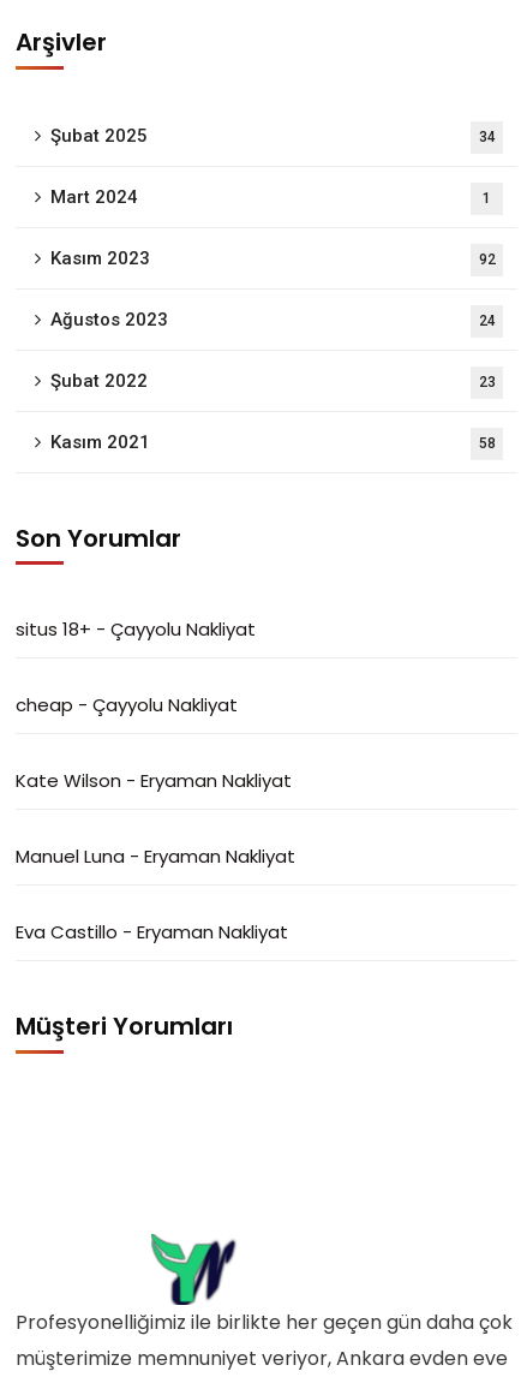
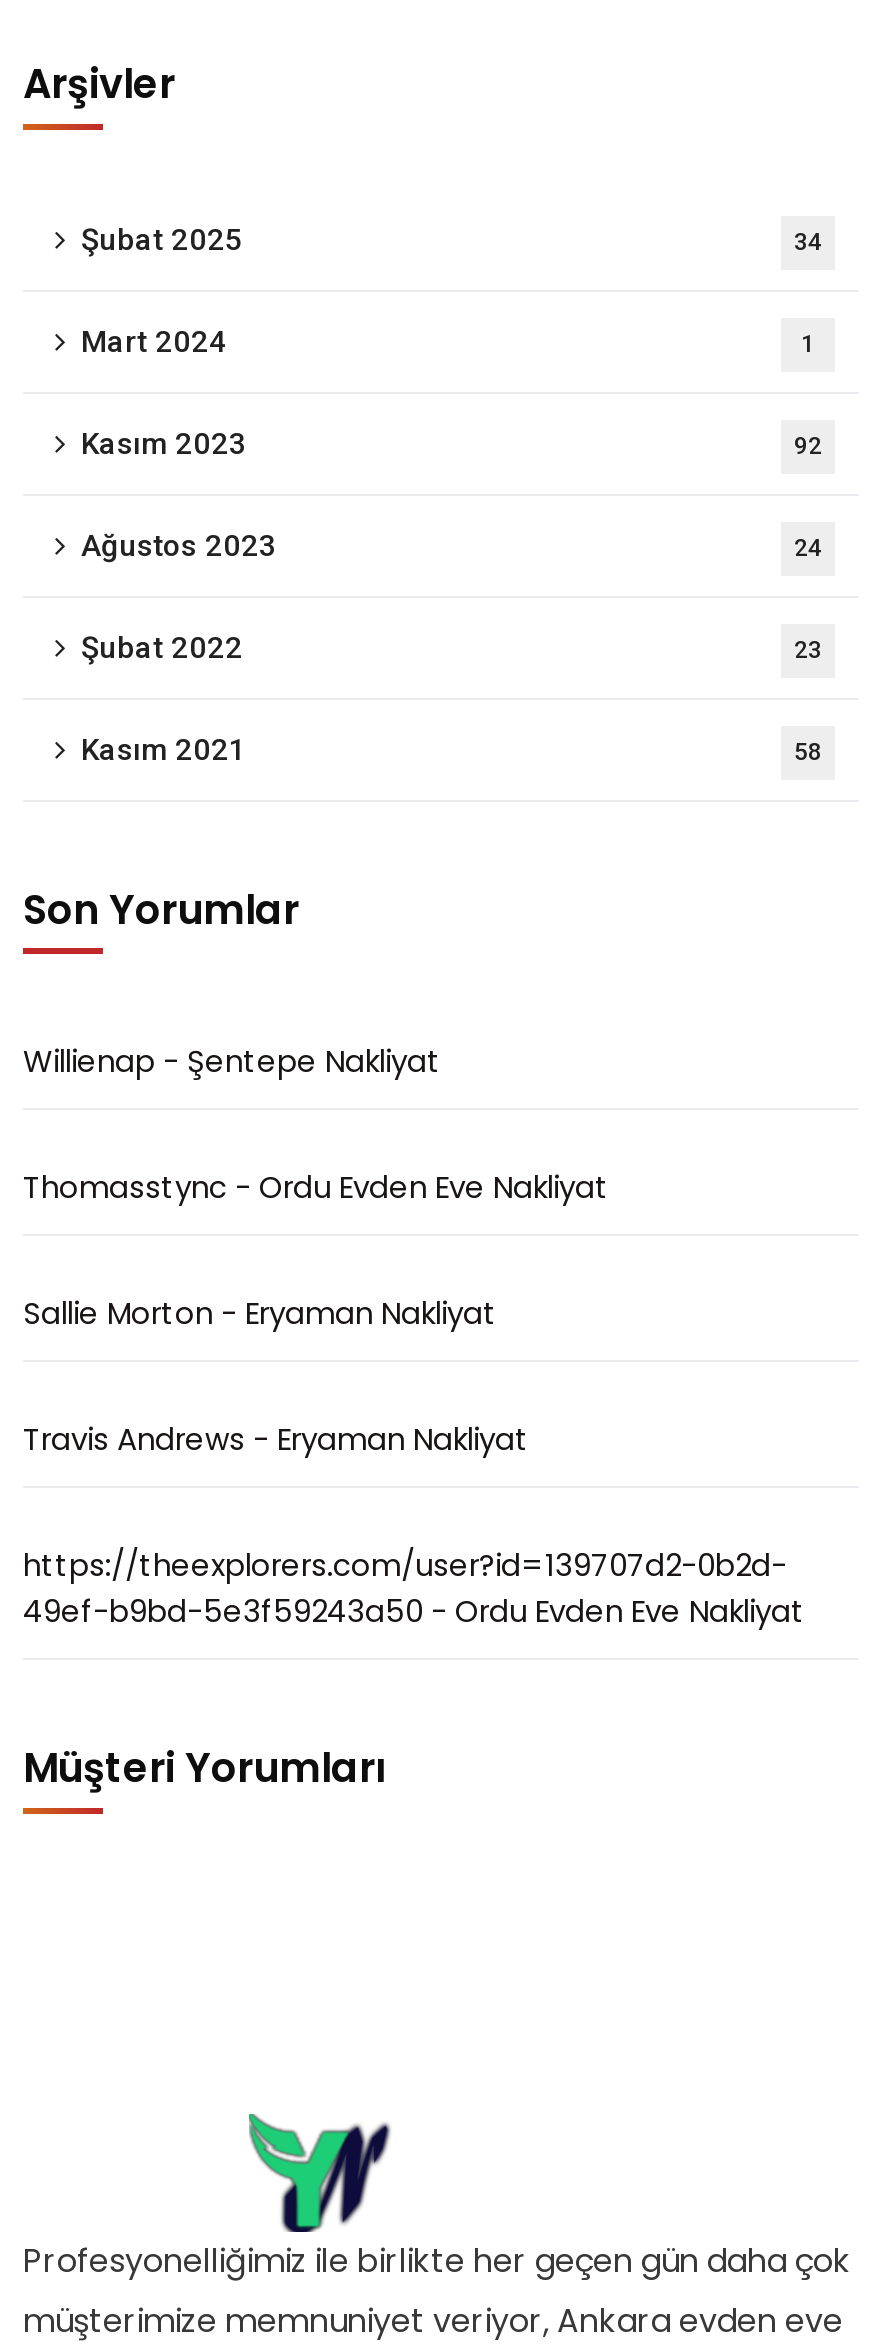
- situs 18+ - Çayyolu Nakliyat
+ Willienap - Şentepe Nakliyat

- cheap - Çayyolu Nakliyat
+ Thomasstync - Ordu Evden Eve Nakliyat

- Kate Wilson - Eryaman Nakliyat
+ Sallie Morton - Eryaman Nakliyat

- Manuel Luna - Eryaman Nakliyat
+ Travis Andrews - Eryaman Nakliyat

- Eva Castillo - Eryaman Nakliyat
+ https://theexplorers.com/user?id=139707d2-0b2d-
+ 49ef-b9bd-5e3f59243a50 - Ordu Evden Eve Nakliyat
